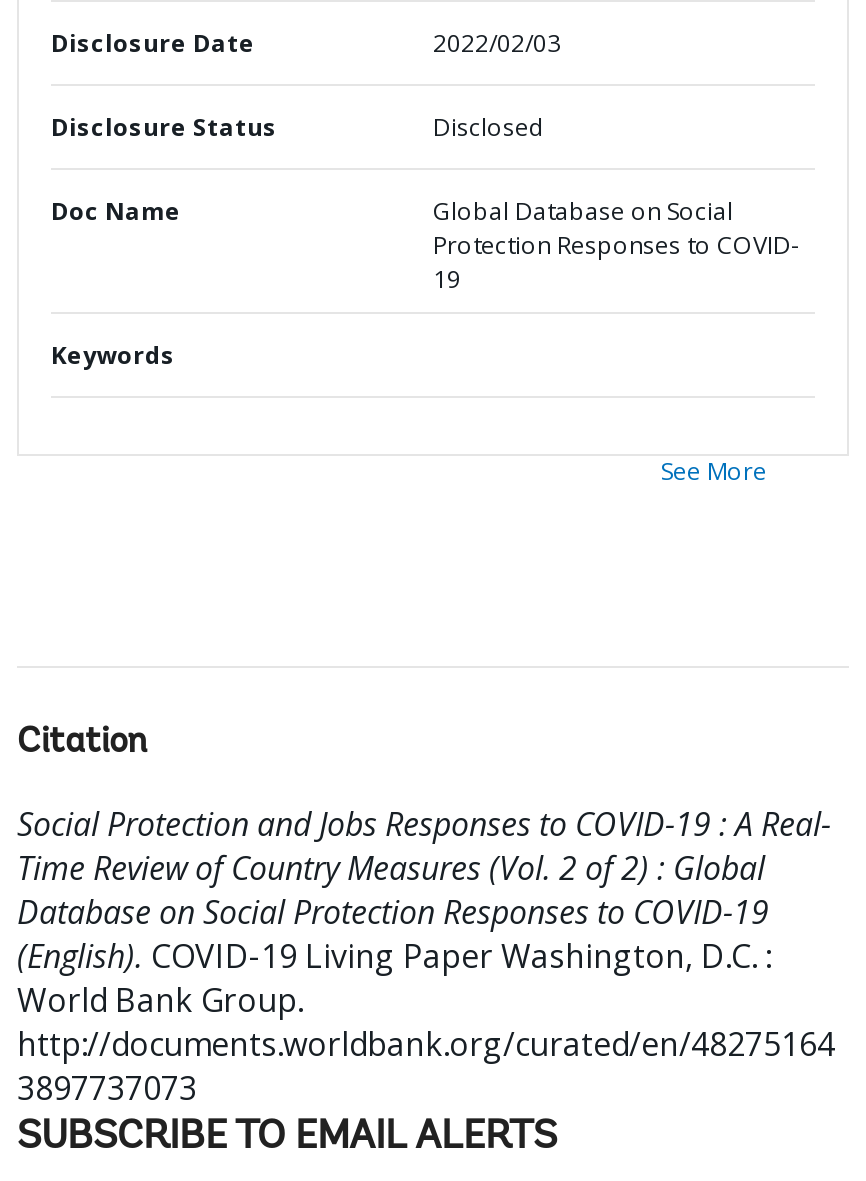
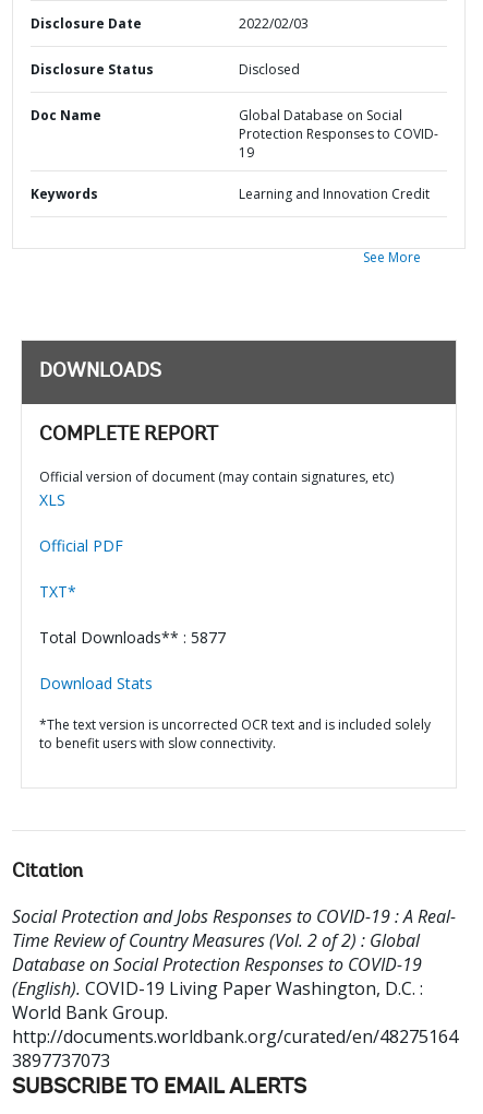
+ Learning and Innovation Credit

+ DOWNLOADS
+ COMPLETE REPORT
+ Official version of document (may contain signatures, etc)
+ XLS
+ Official PDF
+ TXT*
+ Total Downloads** : 5877
+ Download Stats
+ *The text version is uncorrected OCR text and is included solely
+ to benefit users with slow connectivity.
